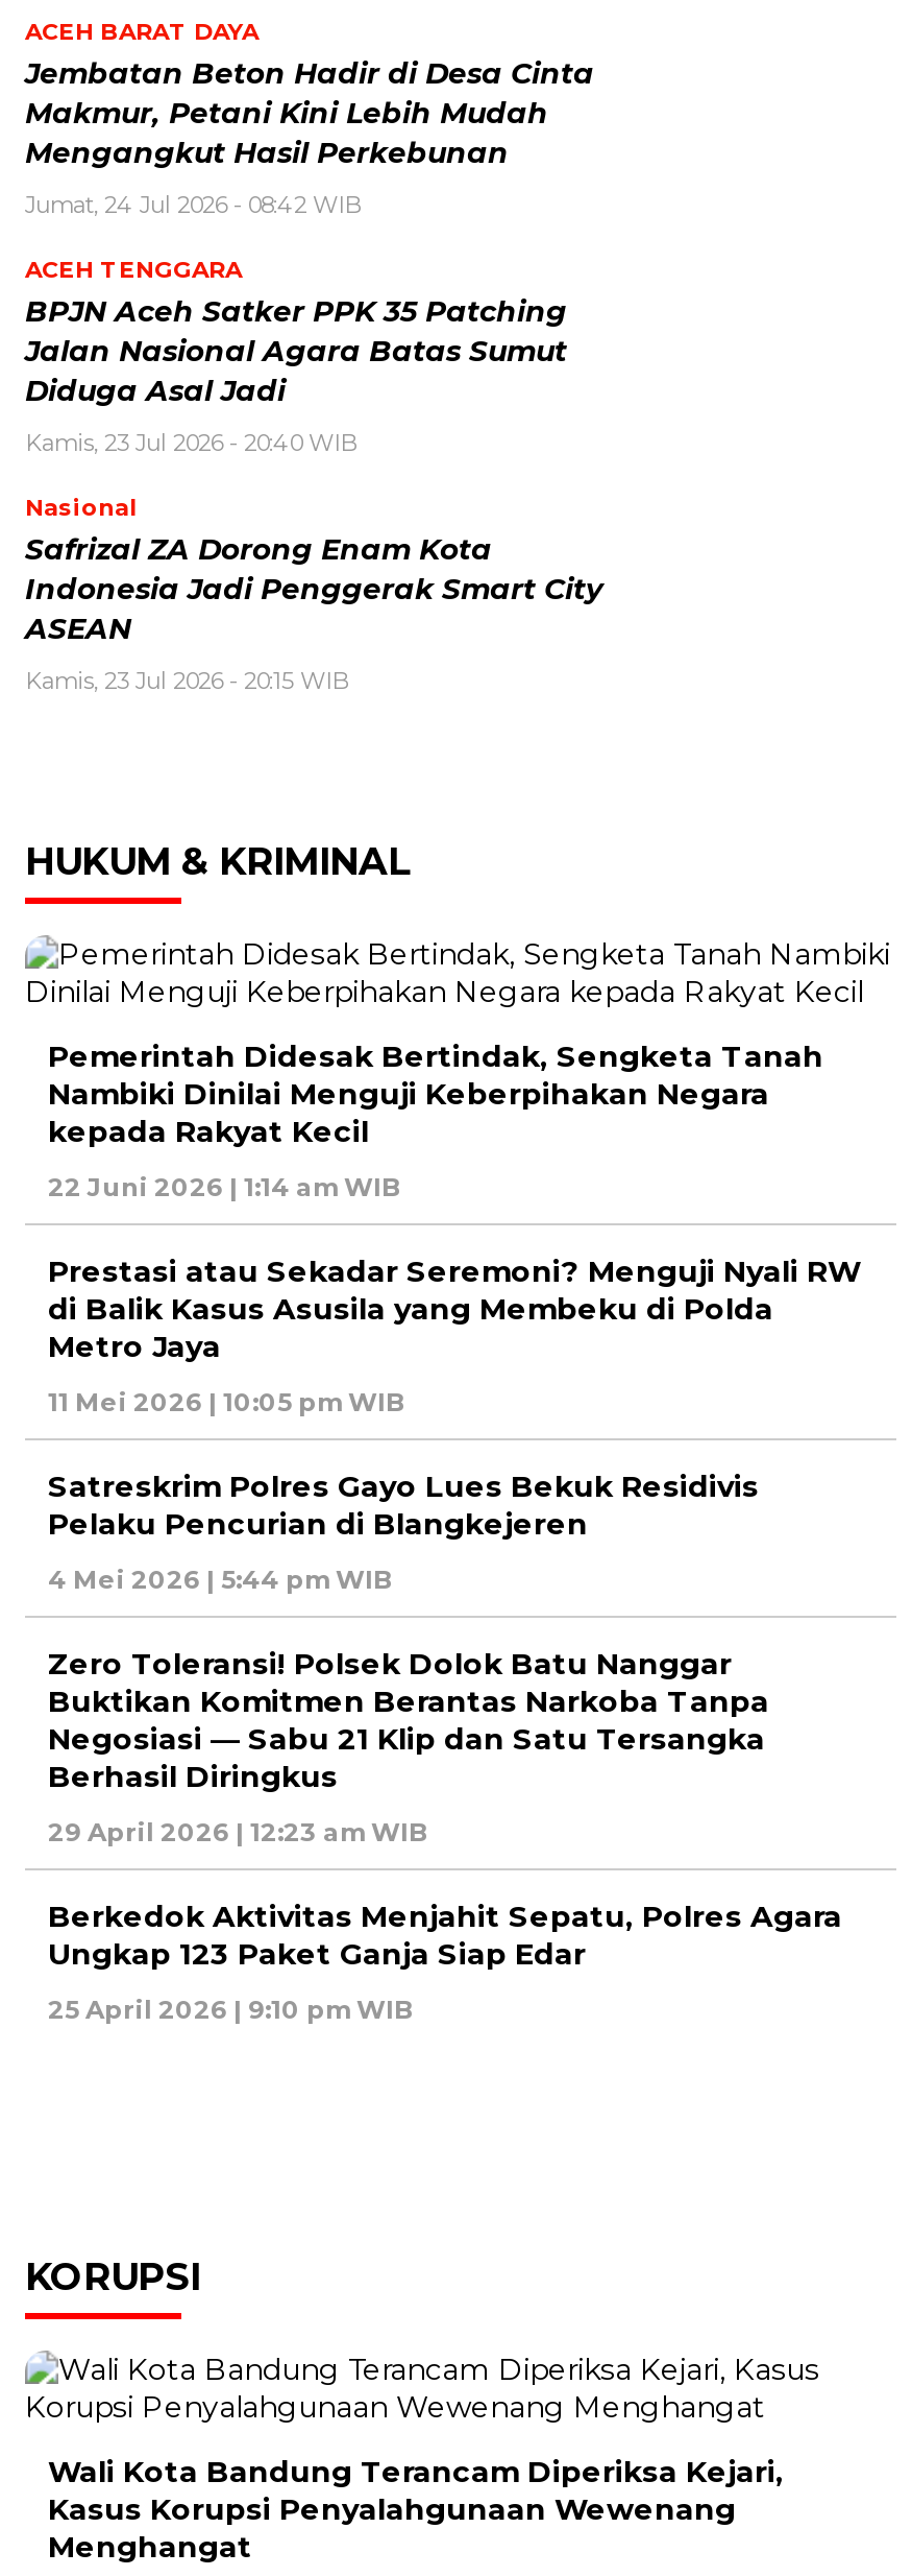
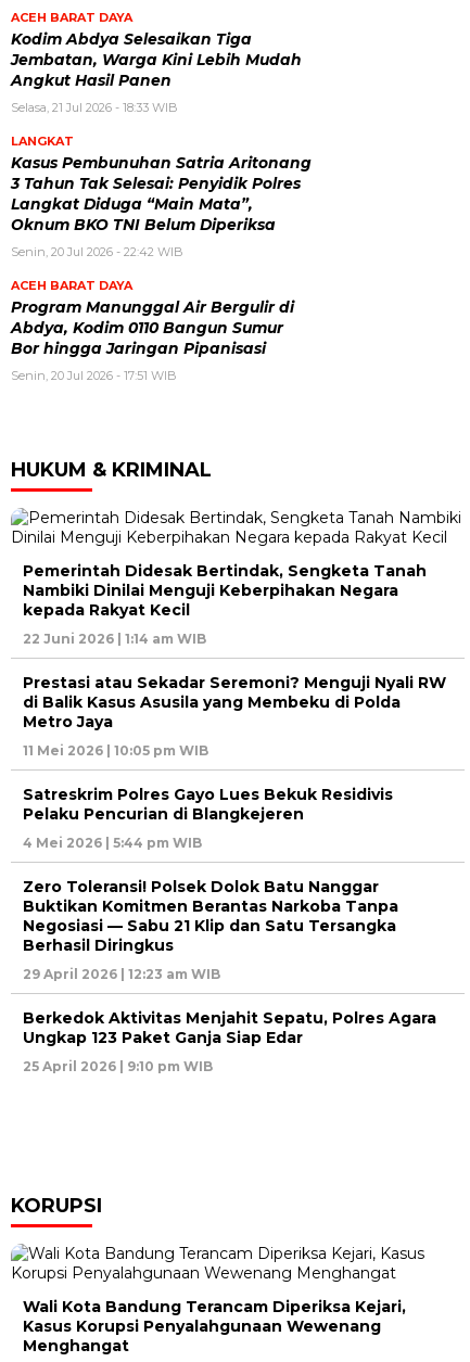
- Jembatan Beton Hadir di Desa Cinta
- Makmur, Petani Kini Lebih Mudah
- Mengangkut Hasil Perkebunan
+ Kodim Abdya Selesaikan Tiga
+ Jembatan, Warga Kini Lebih Mudah
+ Angkut Hasil Panen

- Jumat, 24 Jul 2026 - 08:42 WIB
+ Selasa, 21 Jul 2026 - 18:33 WIB

- ACEH TENGGARA
- BPJN Aceh Satker PPK 35 Patching
- Jalan Nasional Agara Batas Sumut
- Diduga Asal Jadi
+ LANGKAT
+ Kasus Pembunuhan Satria Aritonang
+ 3 Tahun Tak Selesai: Penyidik Polres
+ Langkat Diduga “Main Mata”,
+ Oknum BKO TNI Belum Diperiksa

- Kamis, 23 Jul 2026 - 20:40 WIB
+ Senin, 20 Jul 2026 - 22:42 WIB

- Nasional
- Safrizal ZA Dorong Enam Kota
- Indonesia Jadi Penggerak Smart City
- ASEAN
+ ACEH BARAT DAYA
+ Program Manunggal Air Bergulir di
+ Abdya, Kodim 0110 Bangun Sumur
+ Bor hingga Jaringan Pipanisasi

- Kamis, 23 Jul 2026 - 20:15 WIB
+ Senin, 20 Jul 2026 - 17:51 WIB
